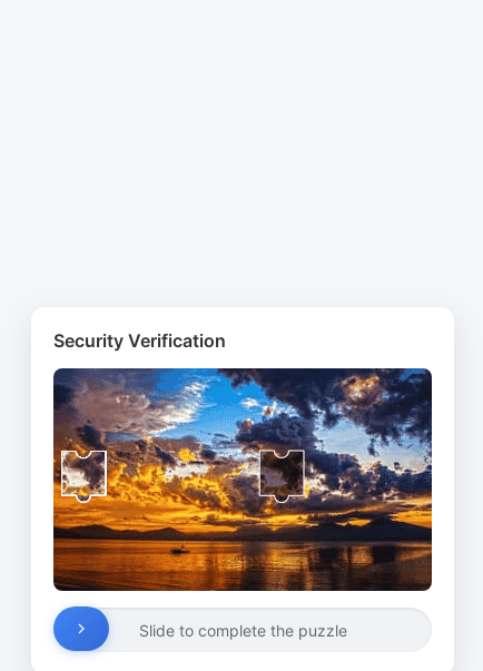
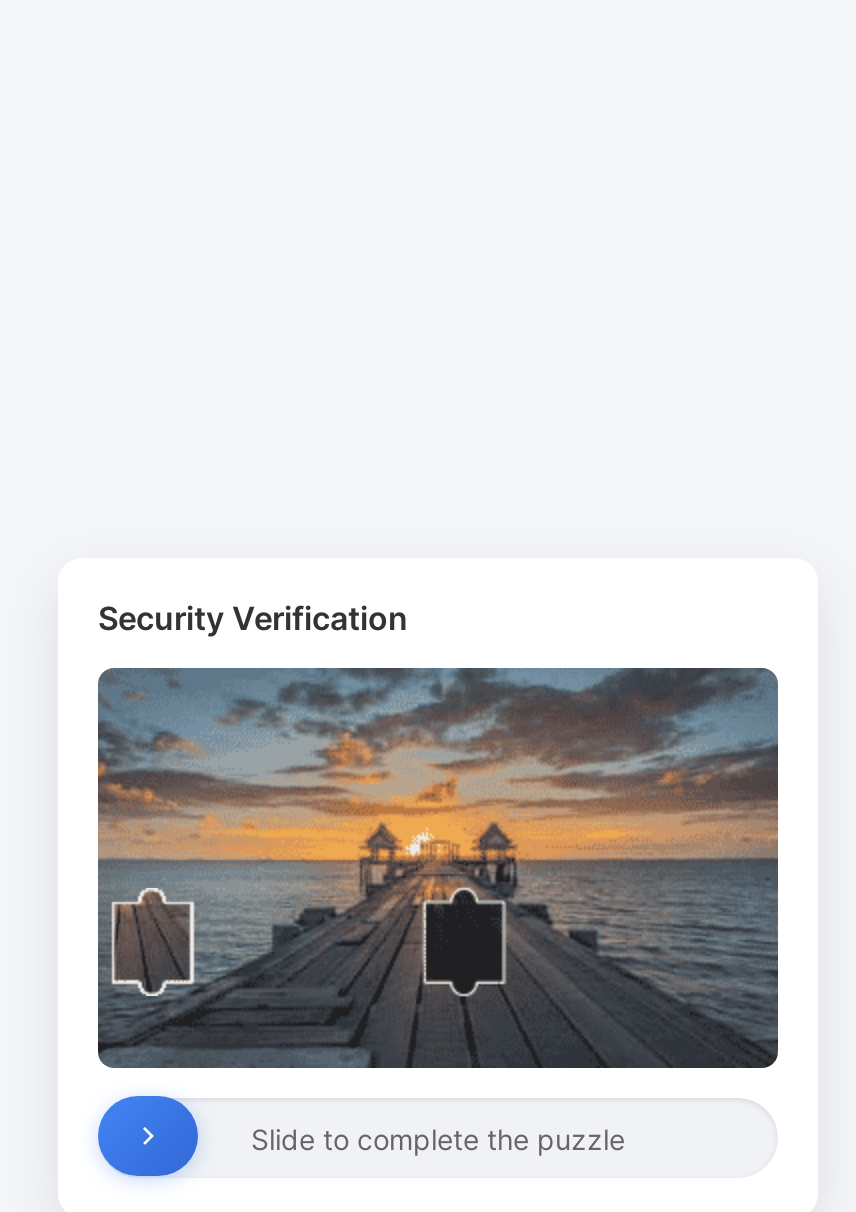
- [image]
+ [image]
